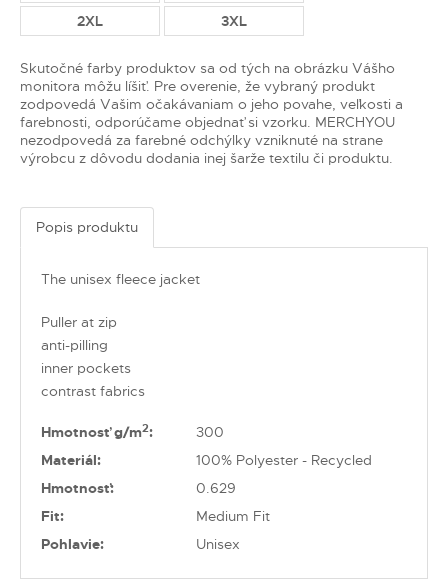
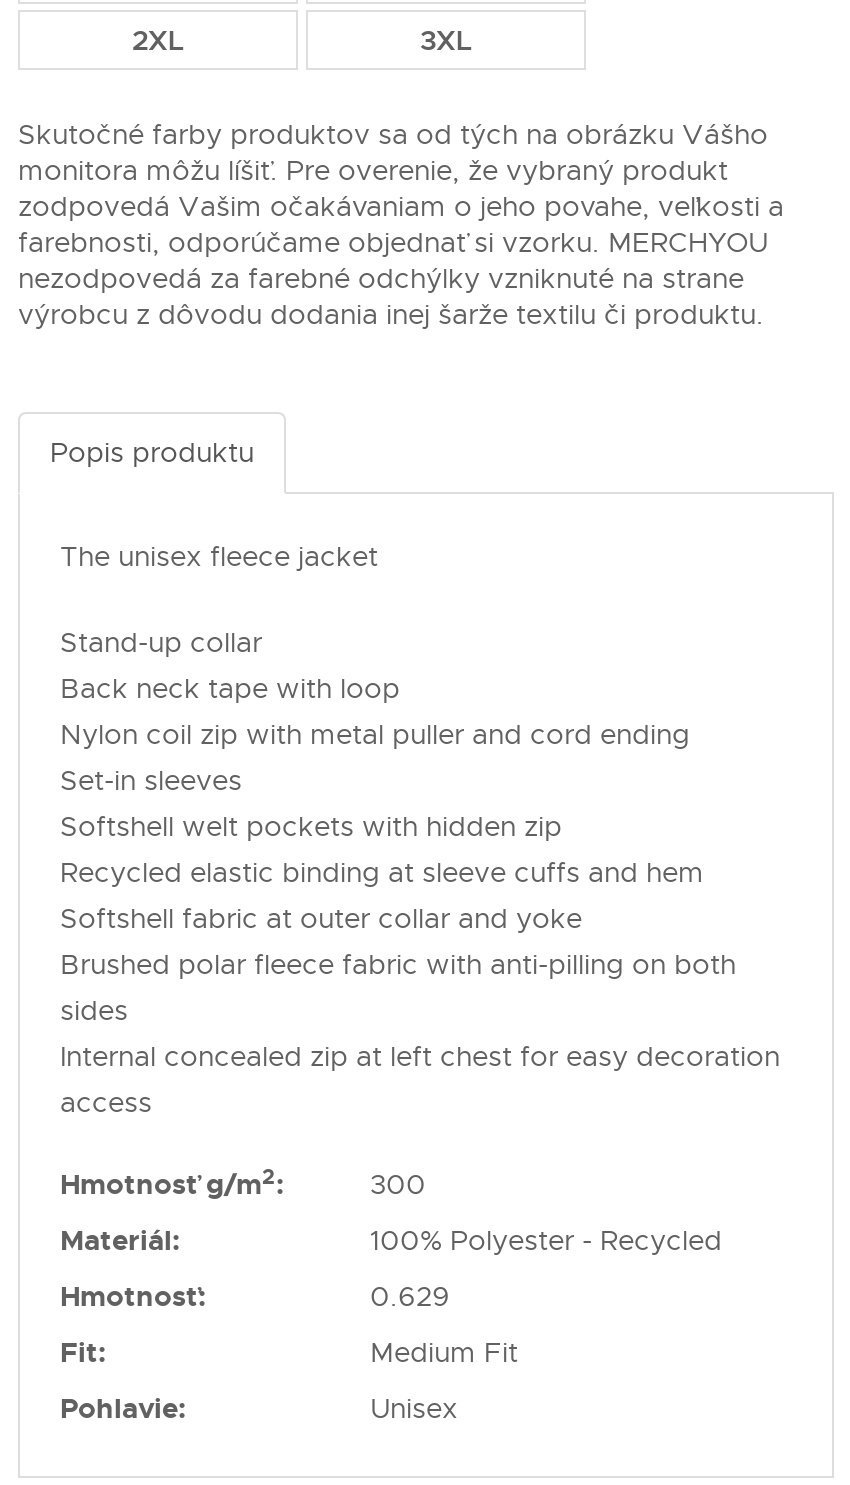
- Puller at zip
- anti-pilling
- inner pockets
- contrast fabrics
+ Stand-up collar
+ Back neck tape with loop
+ Nylon coil zip with metal puller and cord ending
+ Set-in sleeves
+ Softshell welt pockets with hidden zip
+ Recycled elastic binding at sleeve cuffs and hem
+ Softshell fabric at outer collar and yoke
+ Brushed polar fleece fabric with anti-pilling on both
+ sides
+ Internal concealed zip at left chest for easy decoration
+ access
